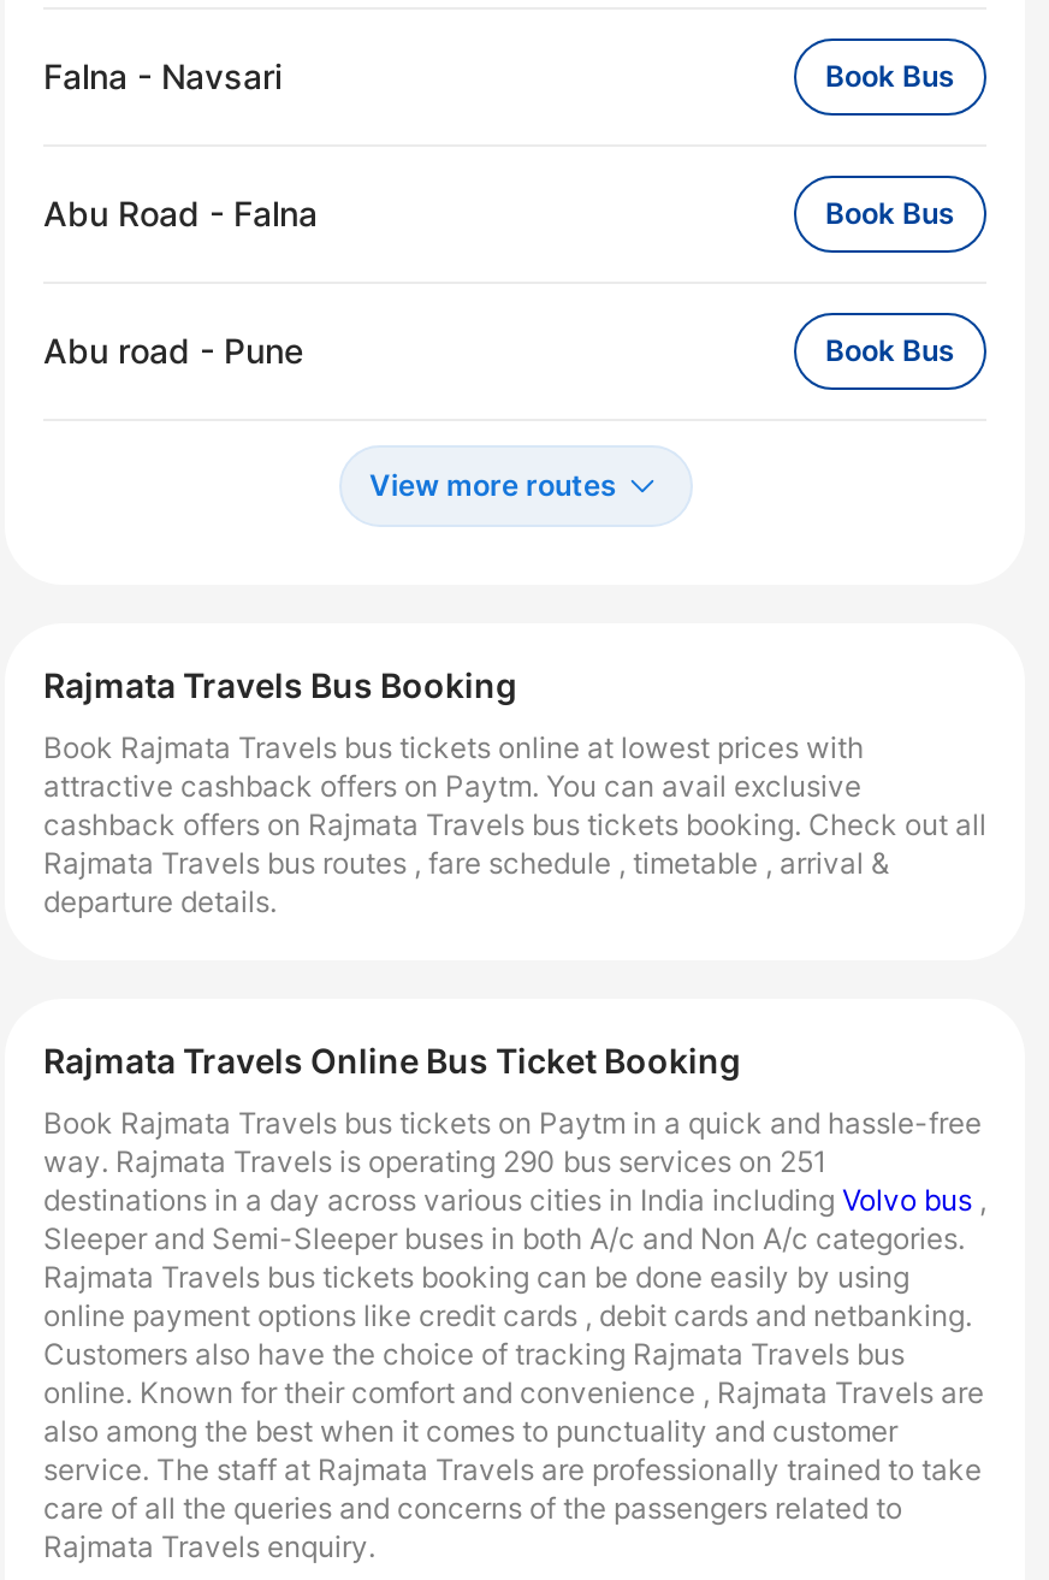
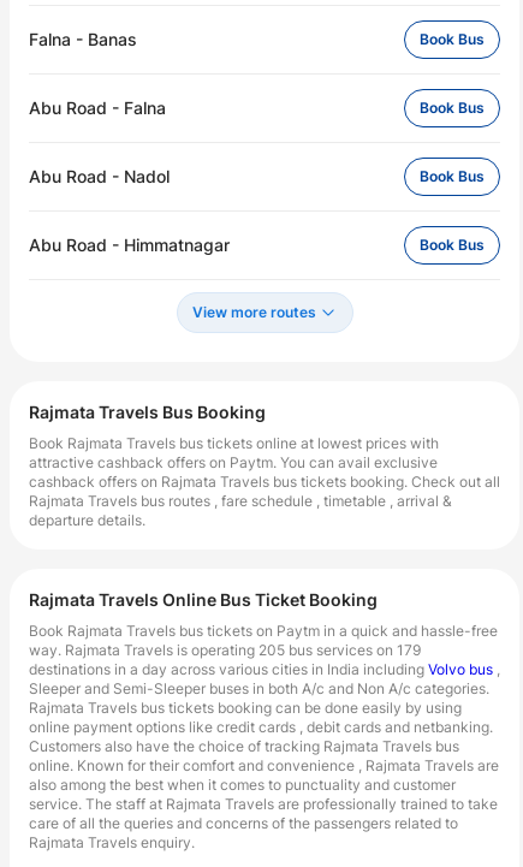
- Falna - Navsari
+ Falna - Banas

- Abu road - Pune
+ Abu Road - Nadol
+ Book Bus
+ Abu Road - Himmatnagar

- way. Rajmata Travels is operating 290 bus services on 251
+ way. Rajmata Travels is operating 205 bus services on 179
